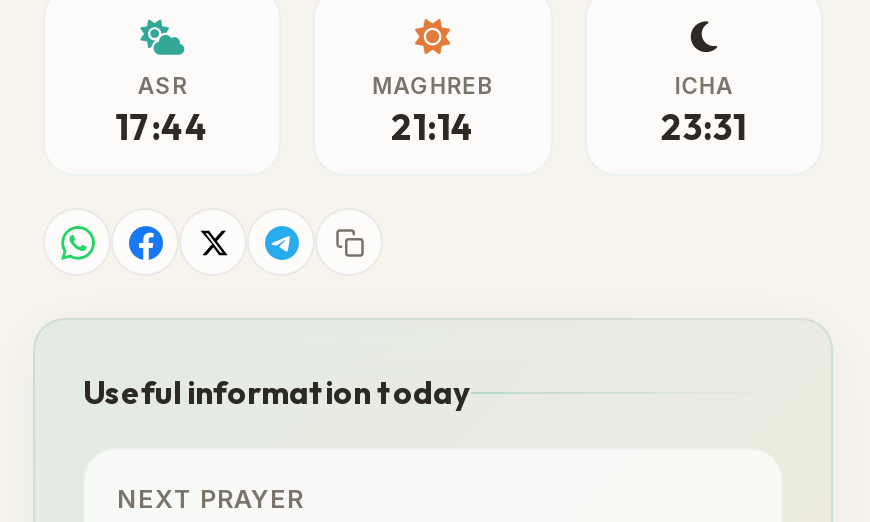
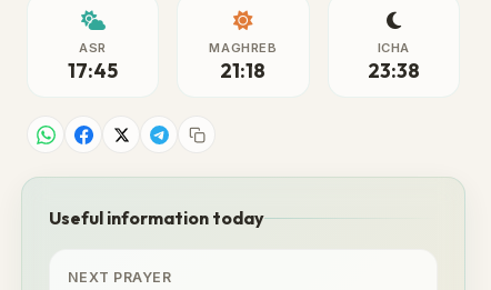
- 17:44
+ 17:45

- 21:14
+ 21:18

- 23:31
+ 23:38
